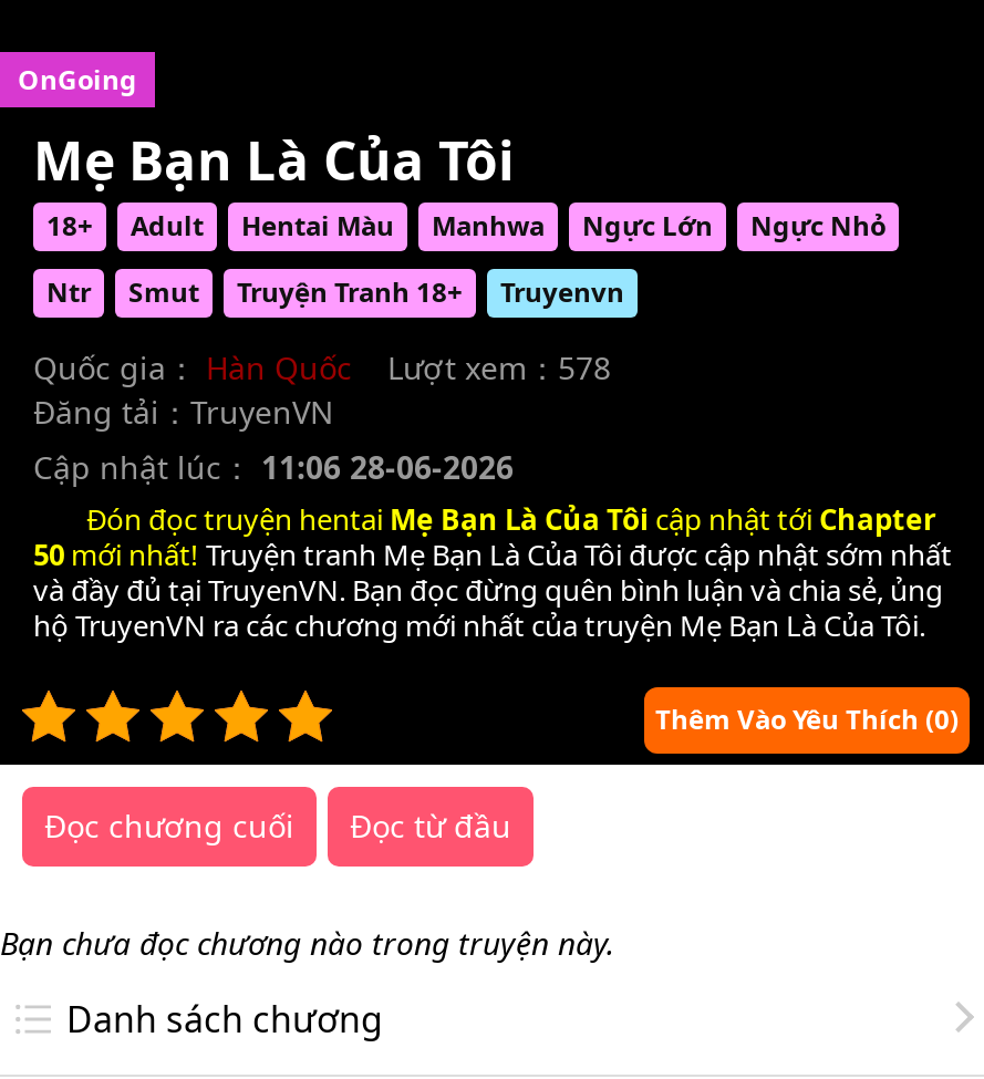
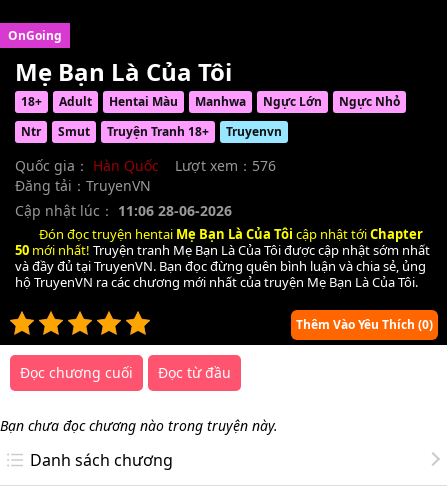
- Lượt xem：578
+ Lượt xem：576
